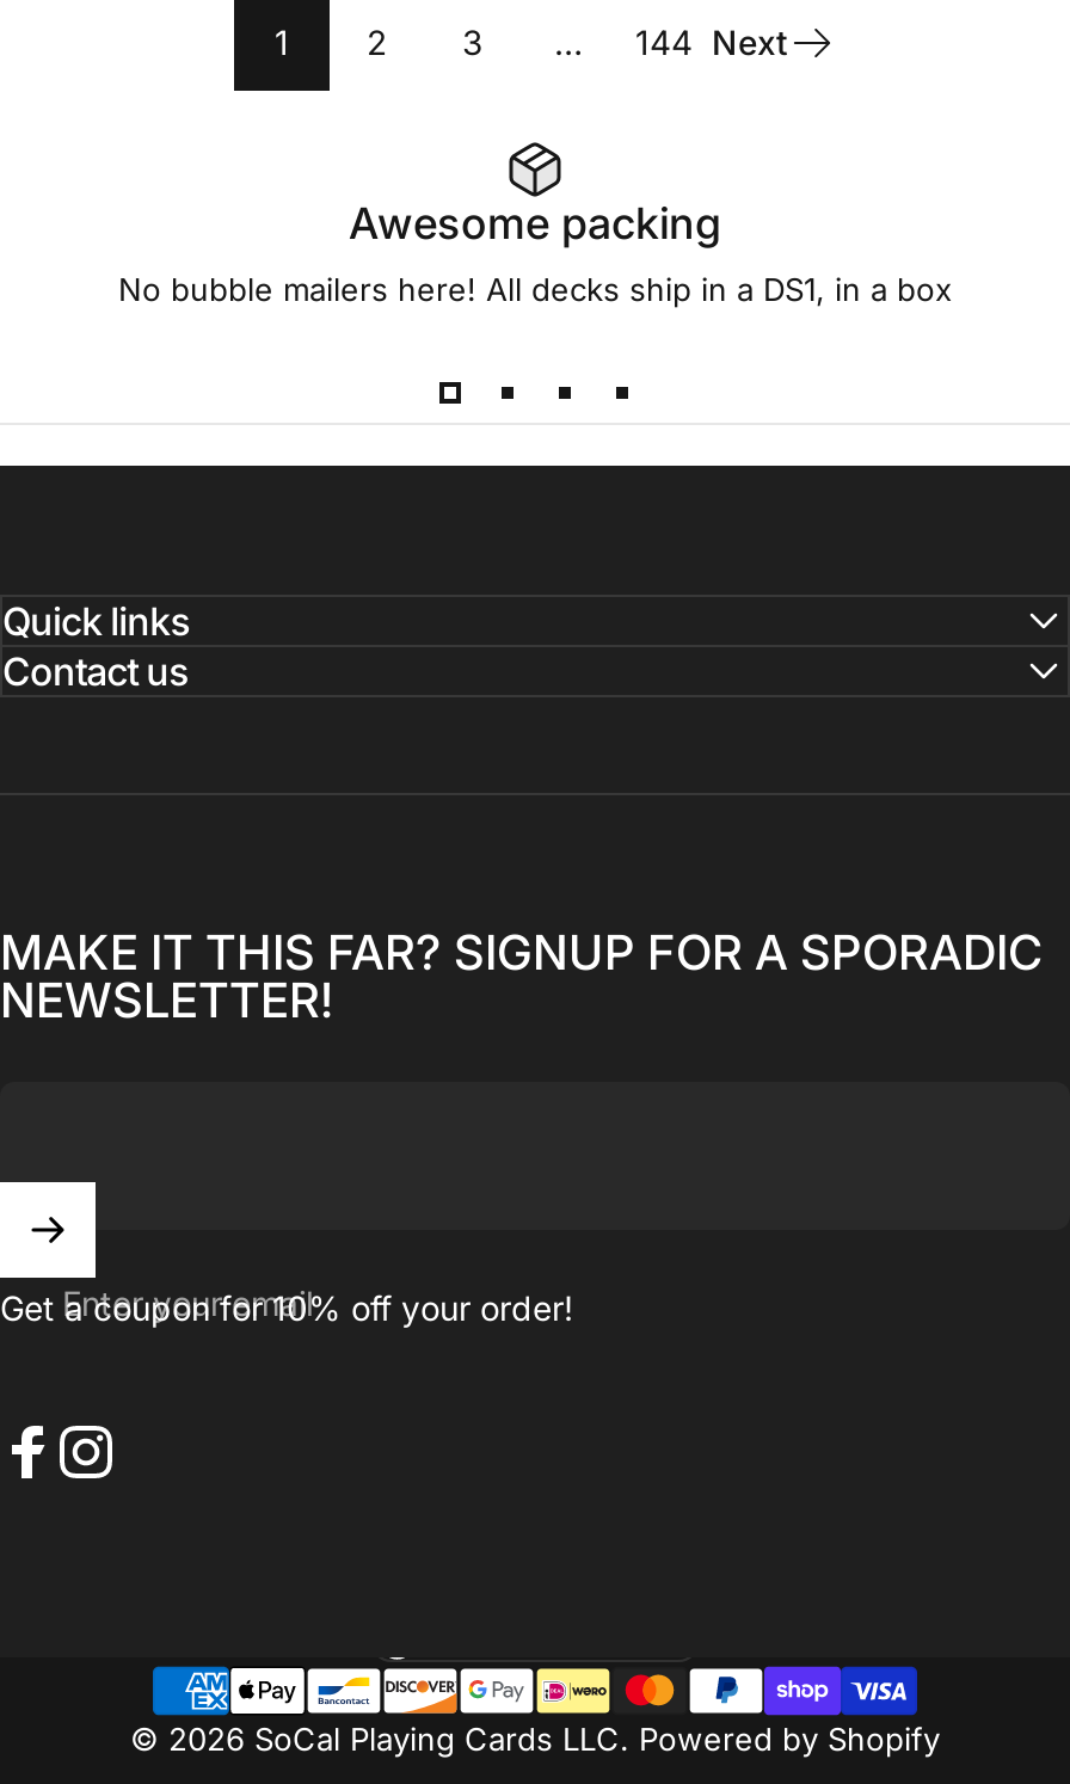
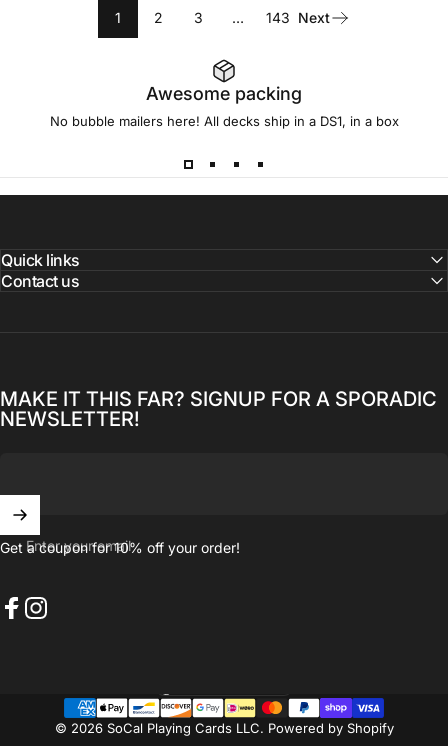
- 144 Next
+ 143 Next
